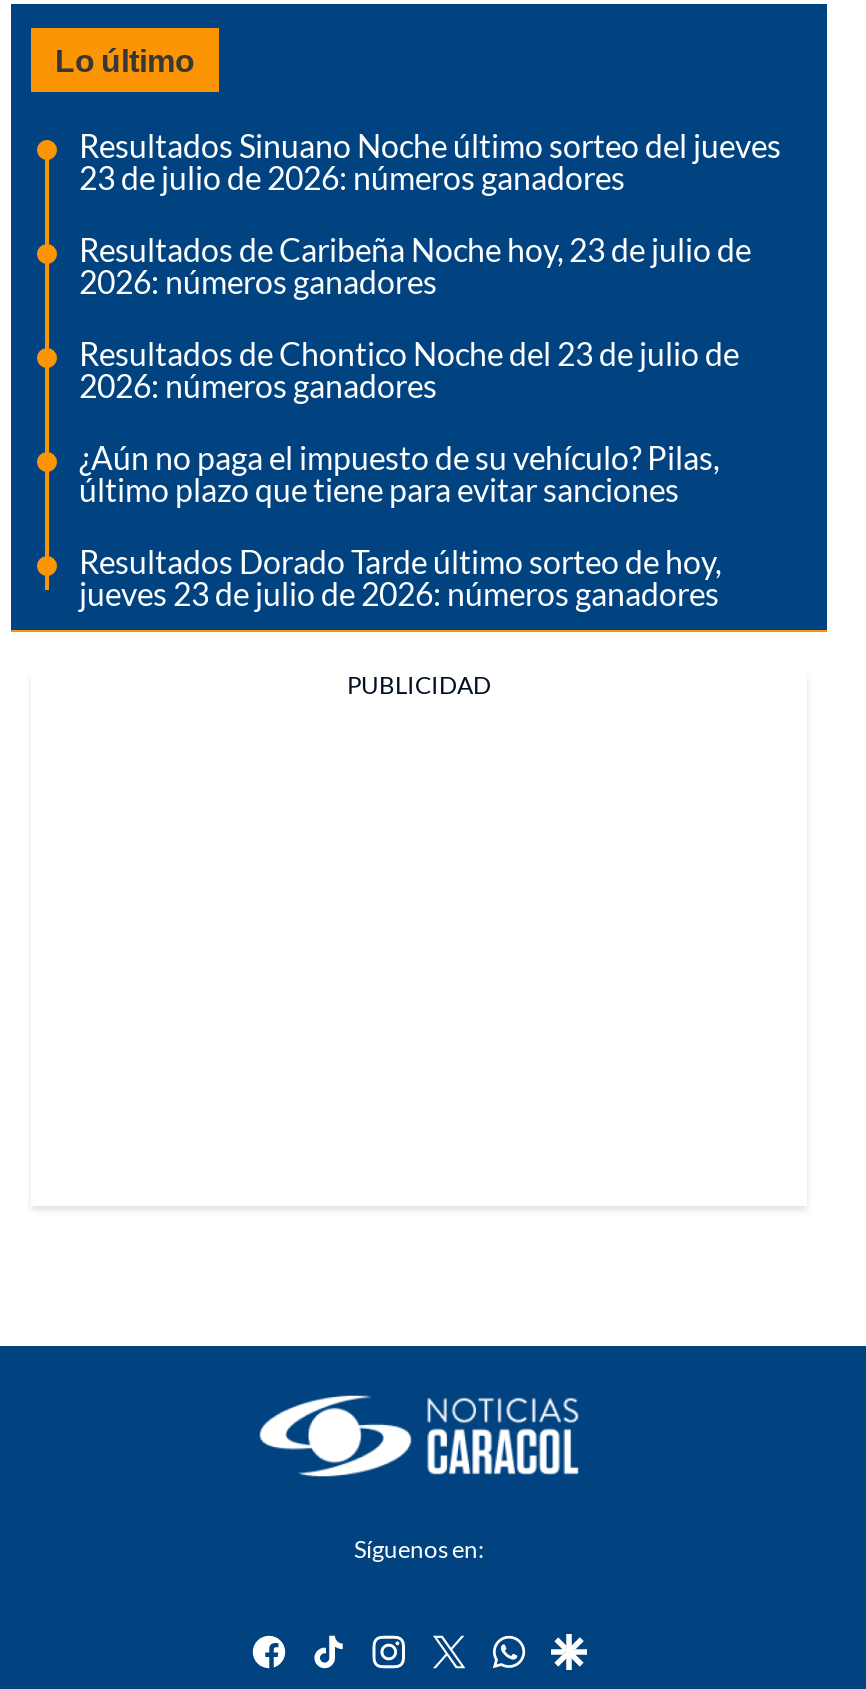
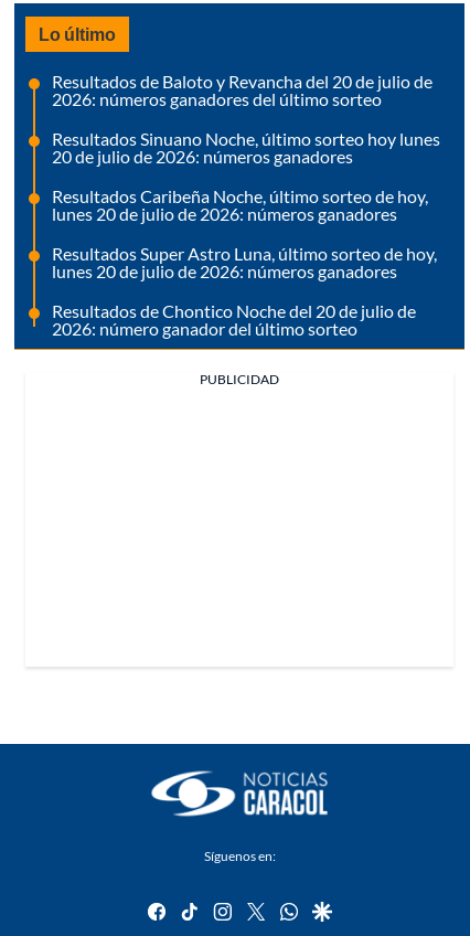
- Resultados Sinuano Noche último sorteo del jueves
- 23 de julio de 2026: números ganadores
+ Resultados de Baloto y Revancha del 20 de julio de
+ 2026: números ganadores del último sorteo

- Resultados de Caribeña Noche hoy, 23 de julio de
- 2026: números ganadores
+ Resultados Sinuano Noche, último sorteo hoy lunes
+ 20 de julio de 2026: números ganadores

- Resultados de Chontico Noche del 23 de julio de
- 2026: números ganadores
+ Resultados Caribeña Noche, último sorteo de hoy,
+ lunes 20 de julio de 2026: números ganadores

- ¿Aún no paga el impuesto de su vehículo? Pilas,
- último plazo que tiene para evitar sanciones
+ Resultados Super Astro Luna, último sorteo de hoy,
+ lunes 20 de julio de 2026: números ganadores

- Resultados Dorado Tarde último sorteo de hoy,
- jueves 23 de julio de 2026: números ganadores
+ Resultados de Chontico Noche del 20 de julio de
+ 2026: número ganador del último sorteo
